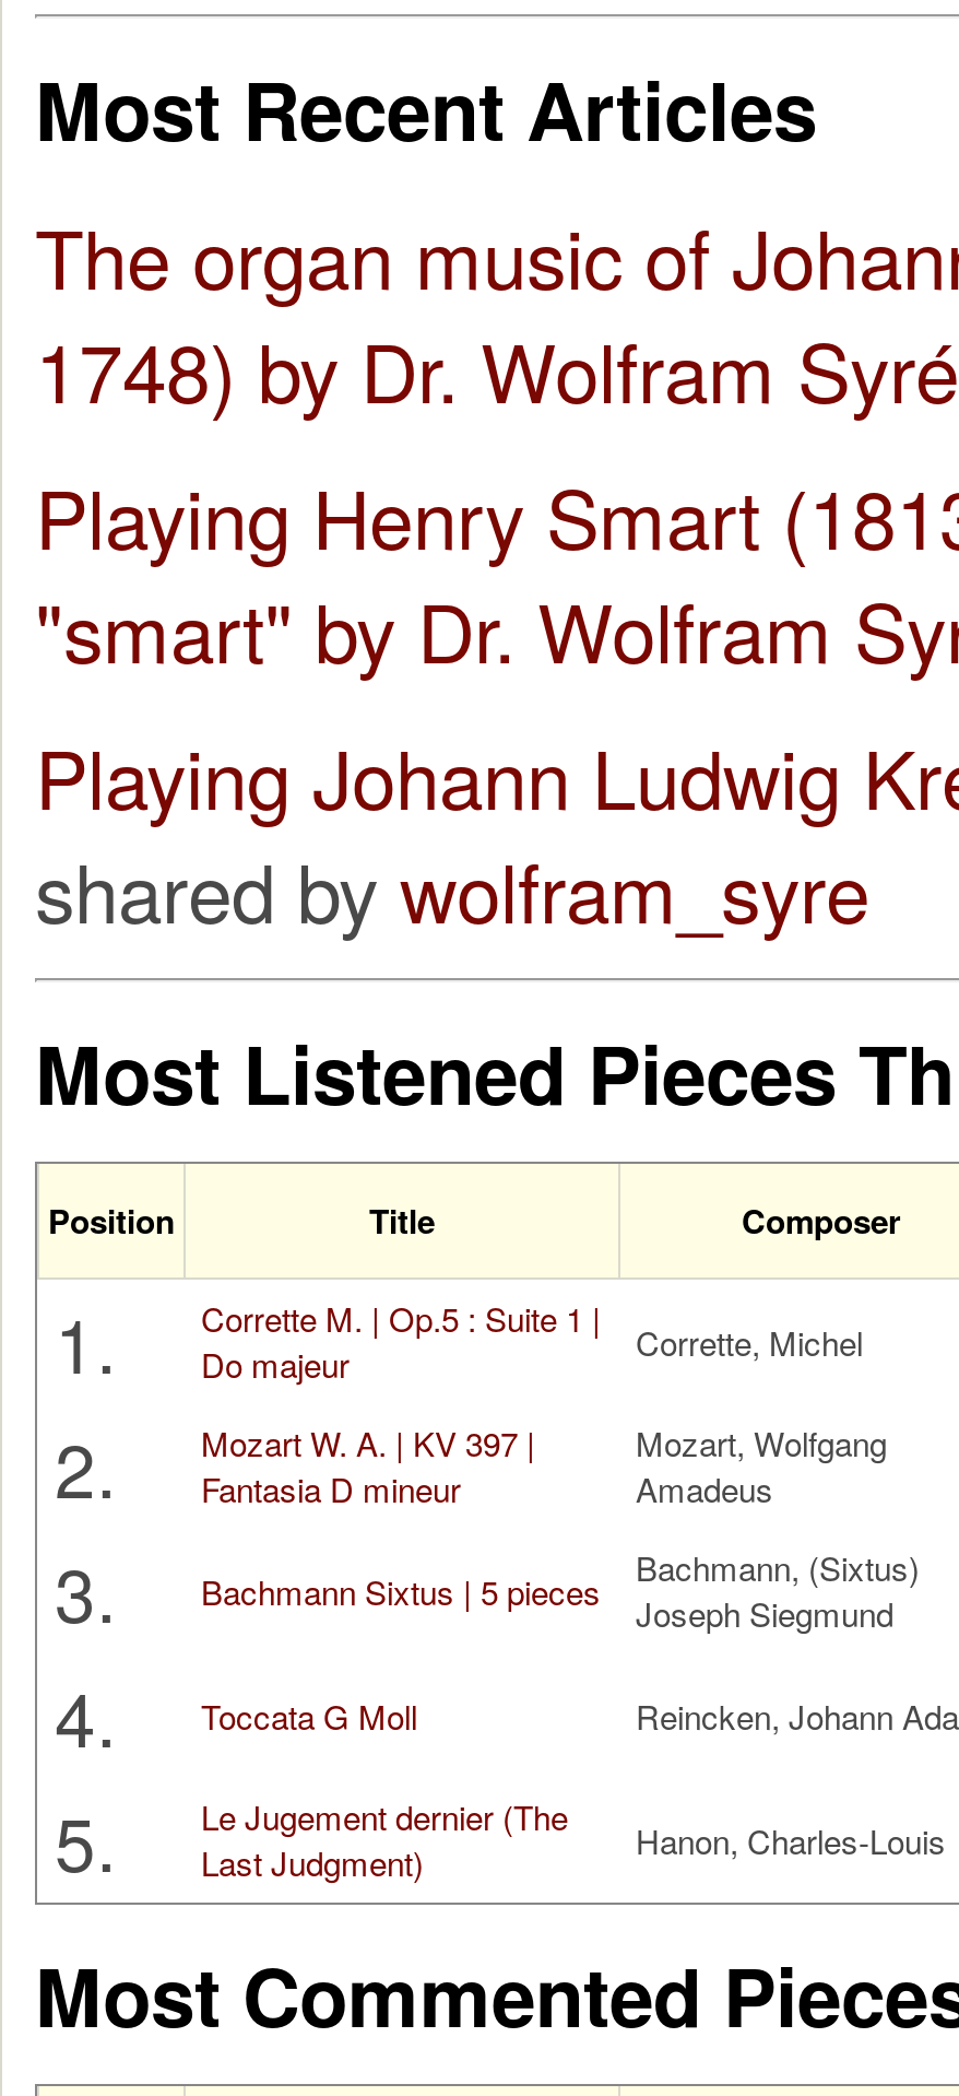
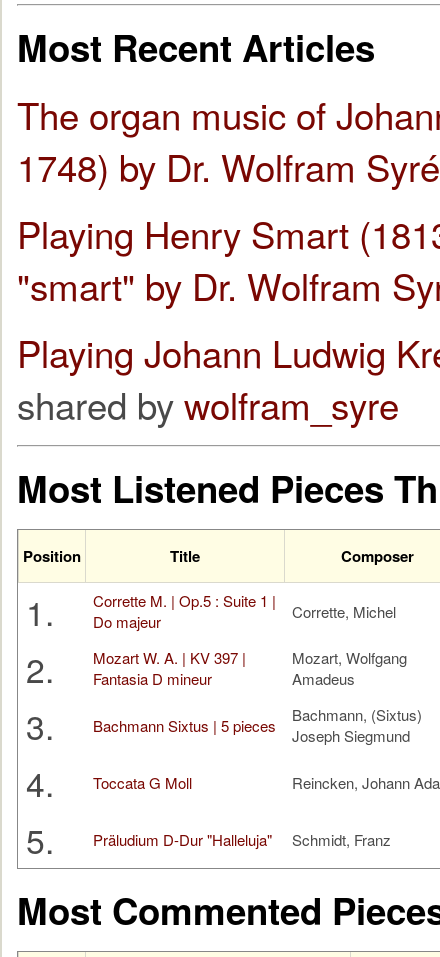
- Le Jugement dernier (The
- Last Judgment)
- Hanon, Charles-Louis
+ Präludium D-Dur "Halleluja"
+ Schmidt, Franz
